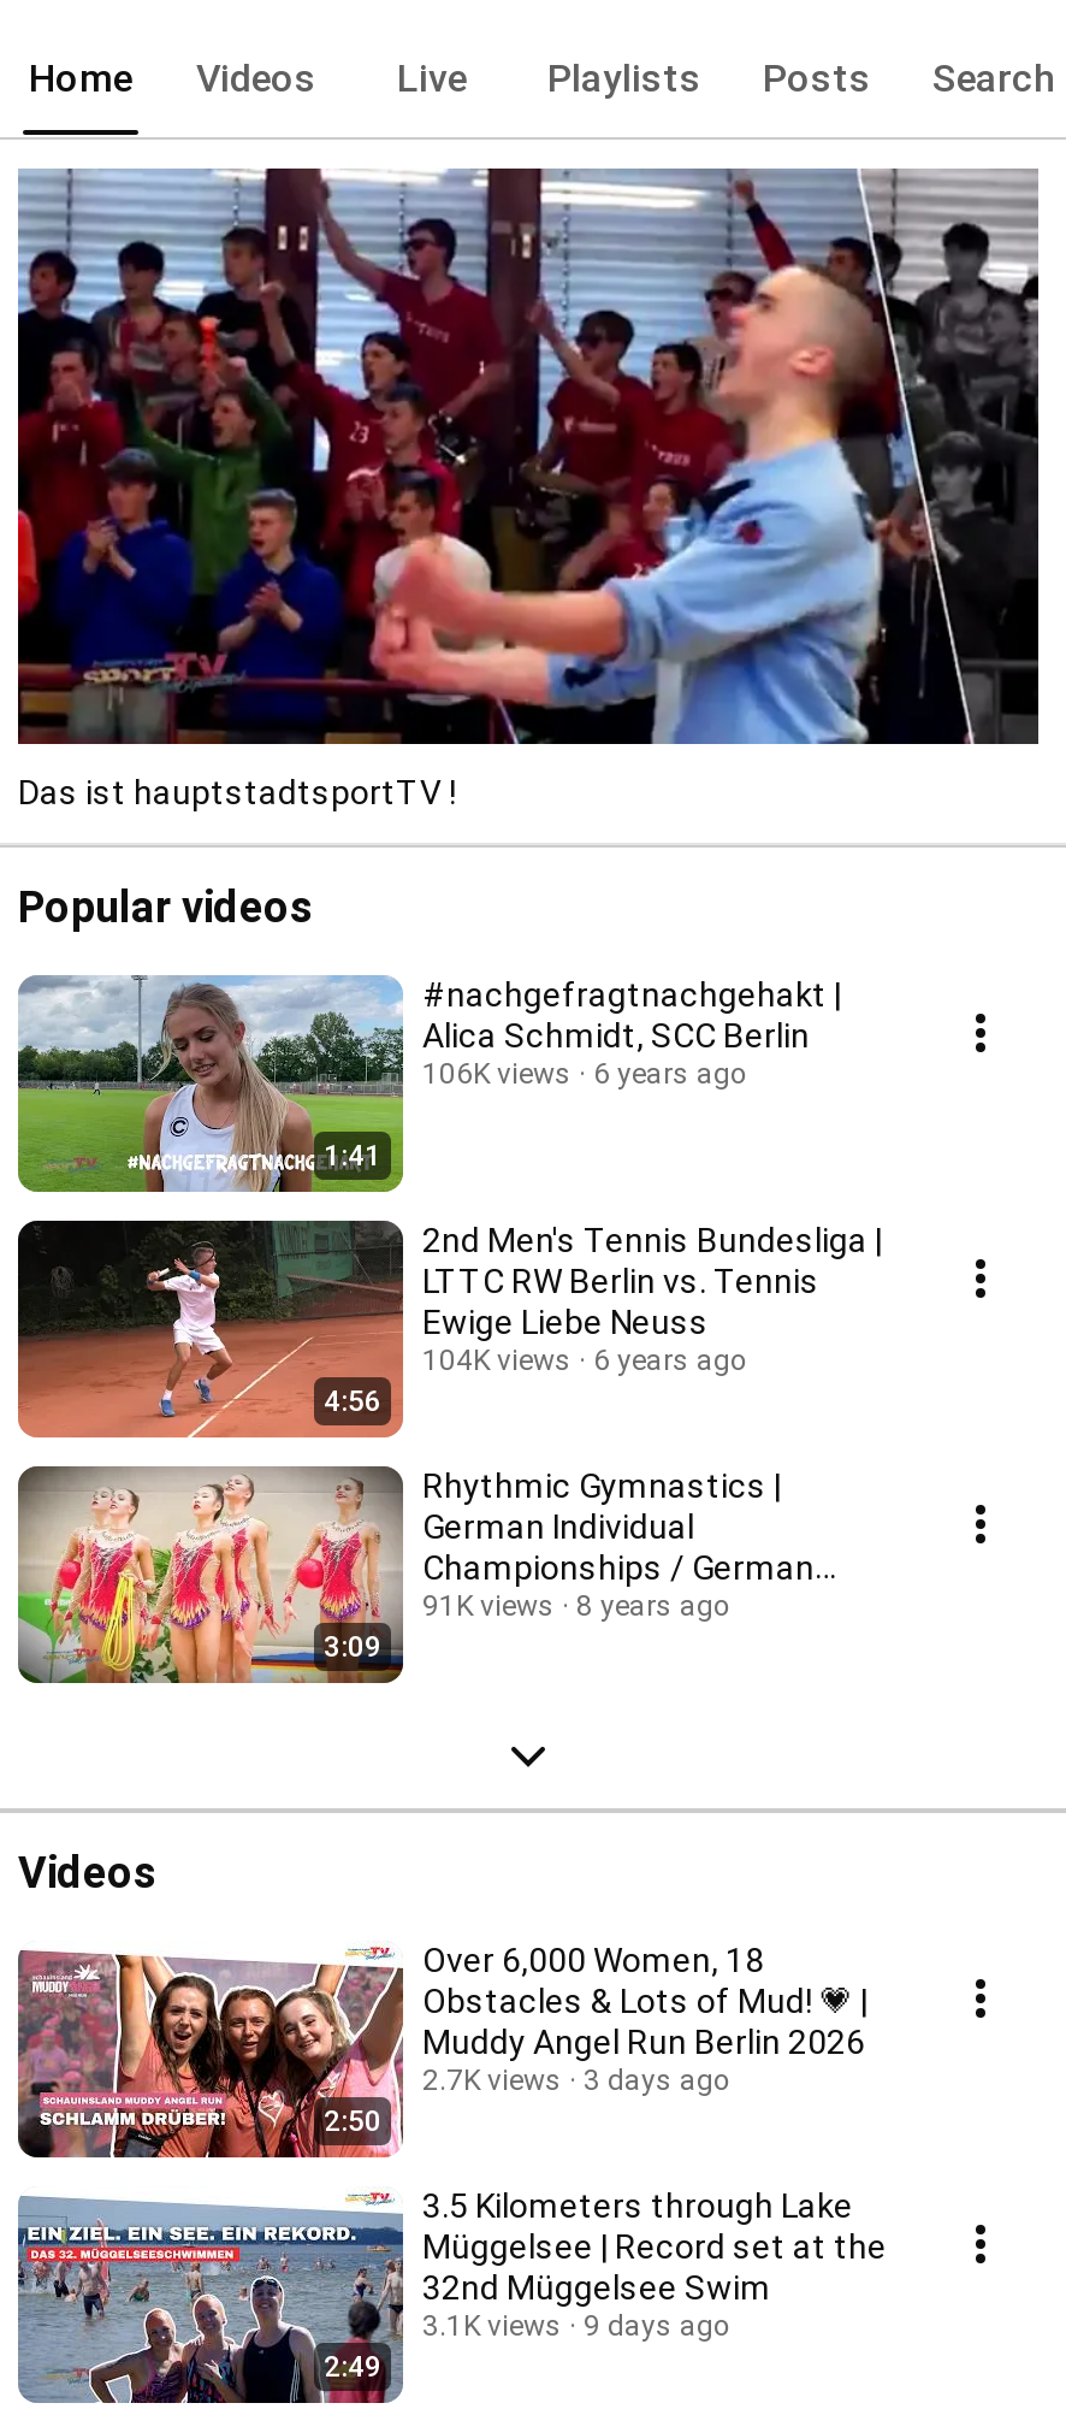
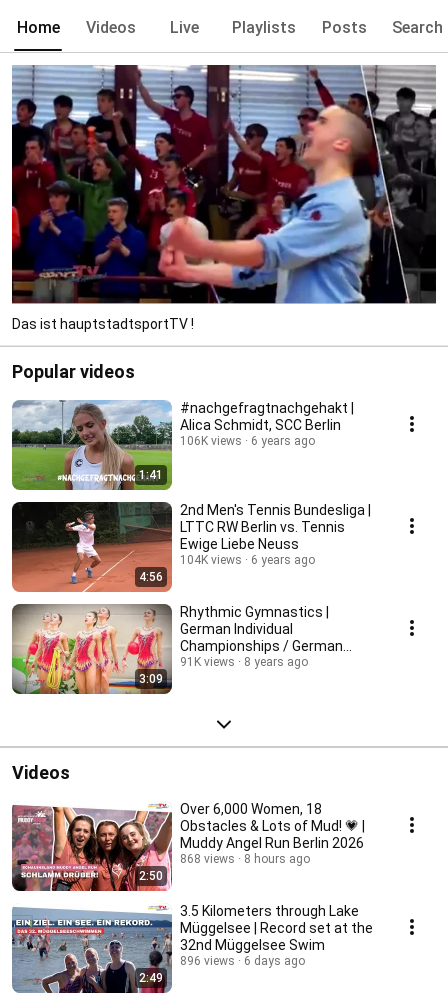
- 2.7K views
+ 868 views

- 3 days ago
+ 8 hours ago

- 3.1K views
+ 896 views

- 9 days ago
+ 6 days ago
